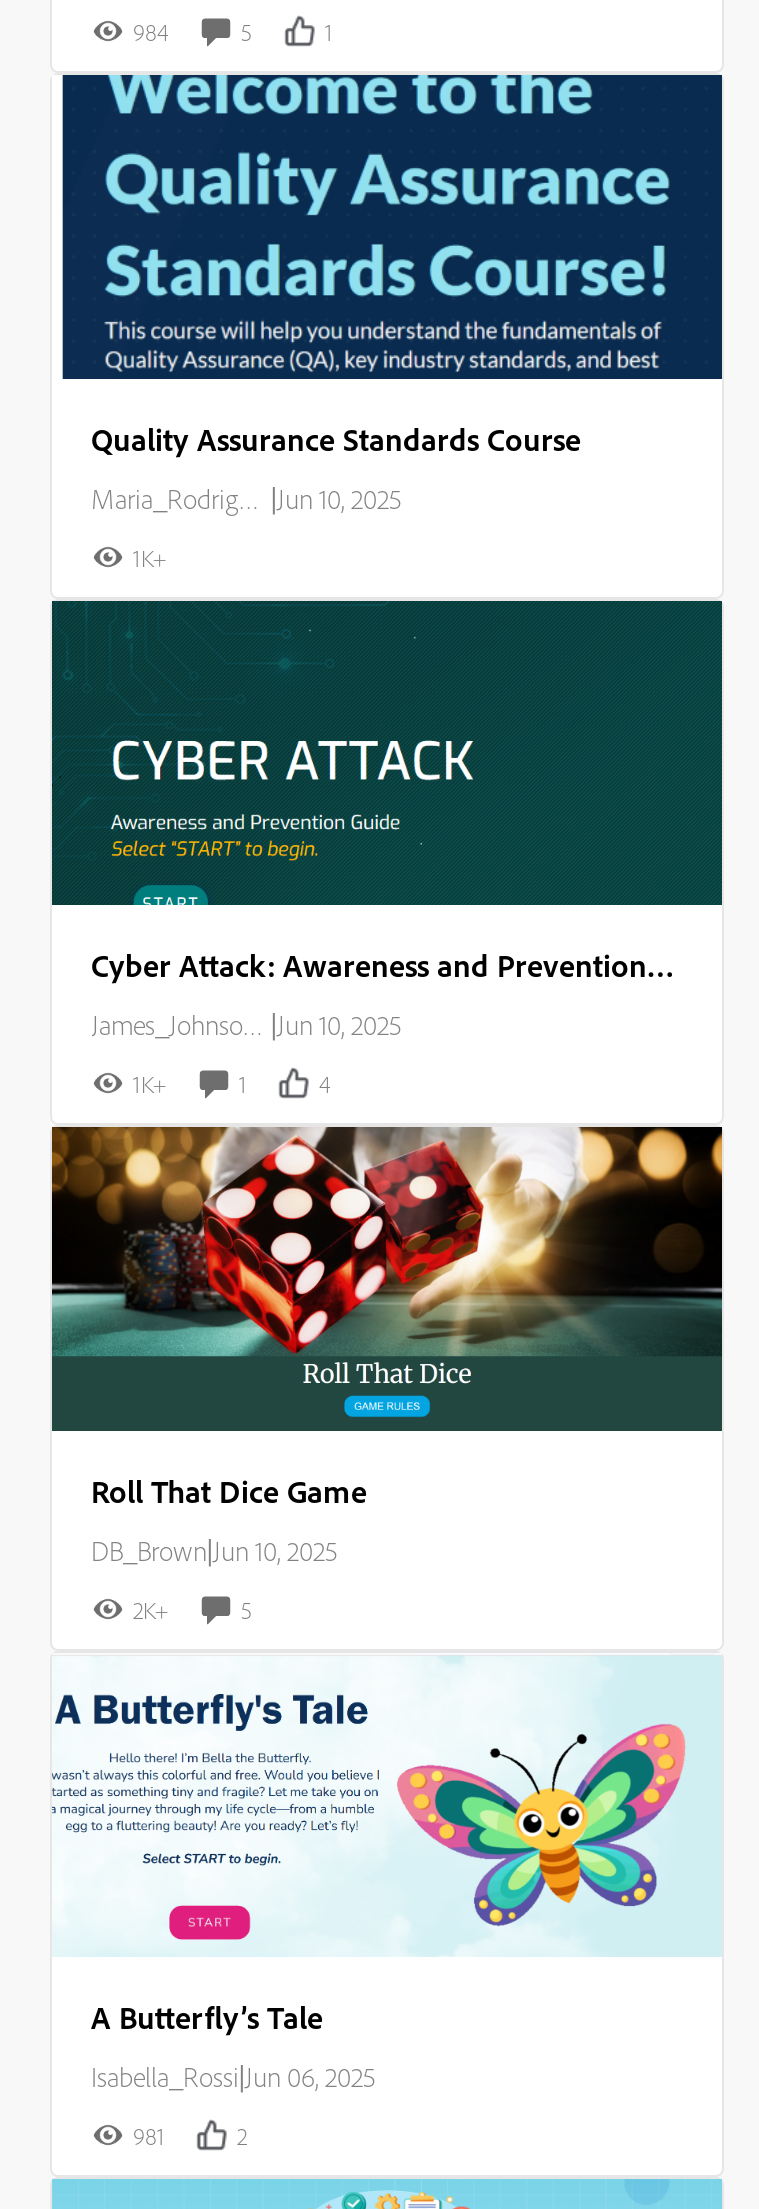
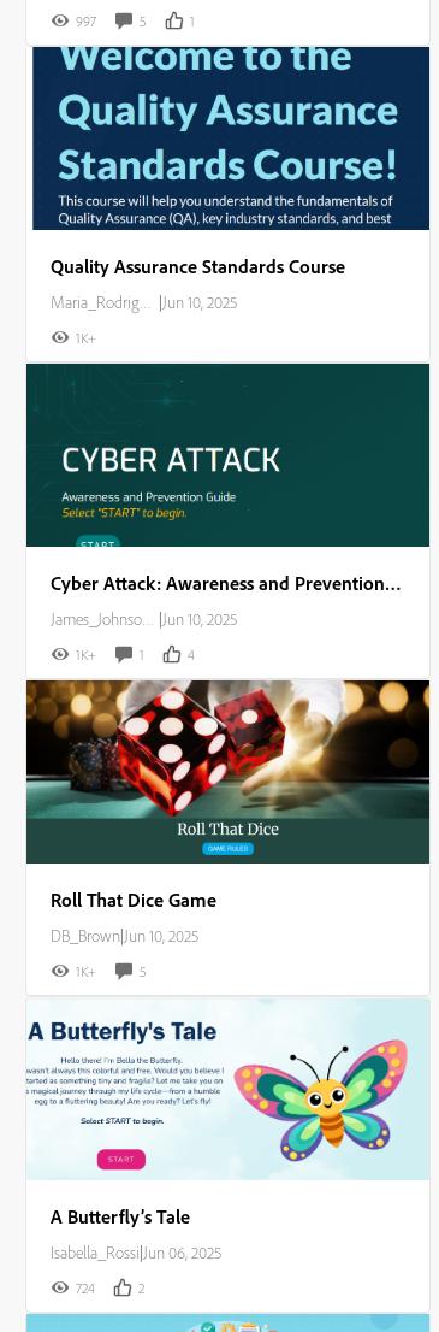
- 984
+ 997

- 2K+
+ 1K+

- 981
+ 724
